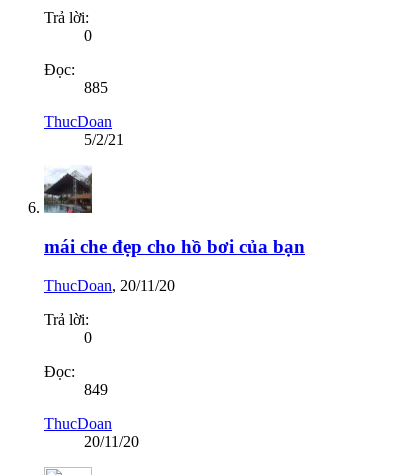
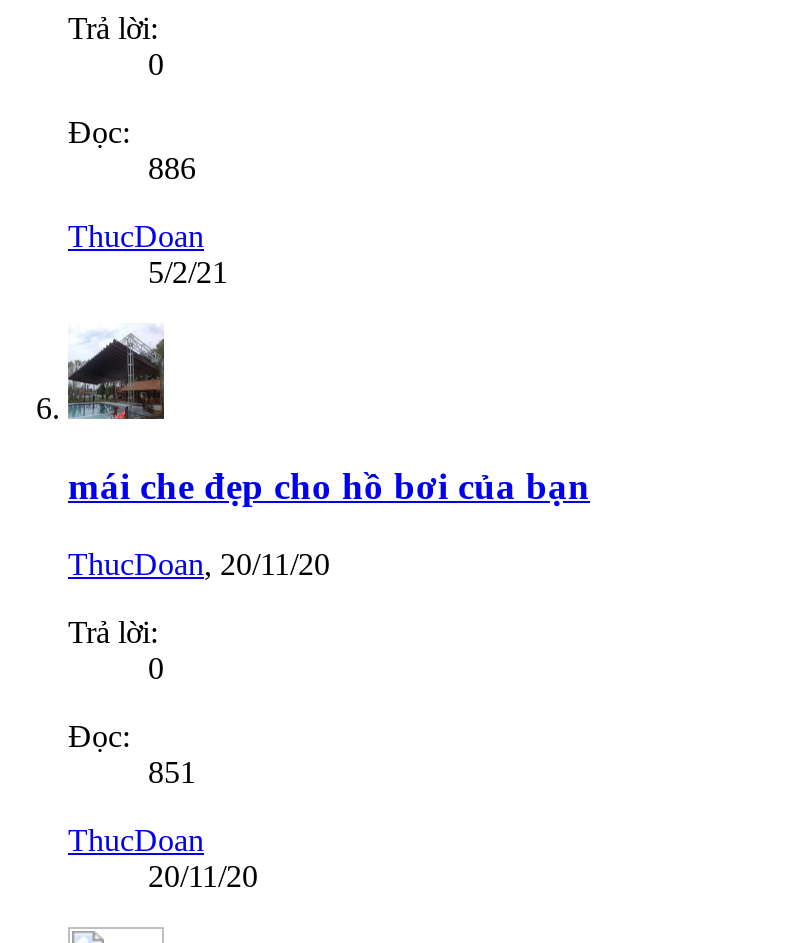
- 885
+ 886

- 849
+ 851
